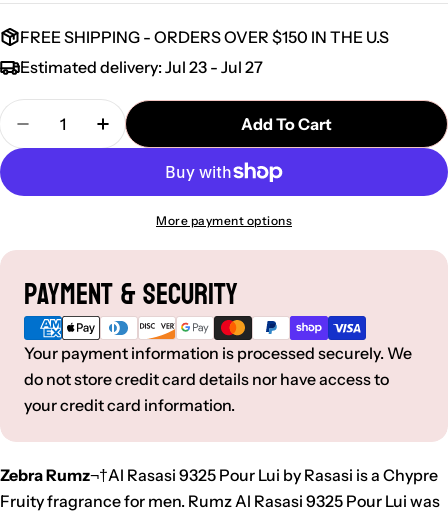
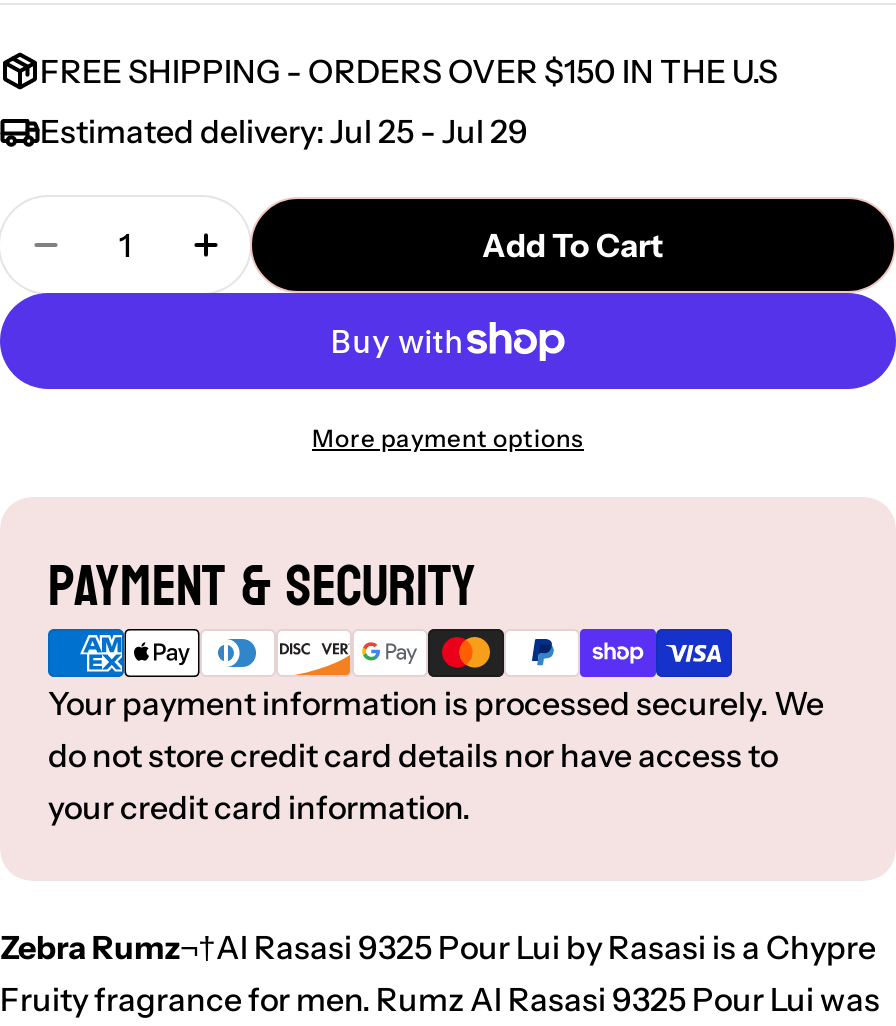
- Estimated delivery: Jul 23 - Jul 27
+ Estimated delivery: Jul 25 - Jul 29
